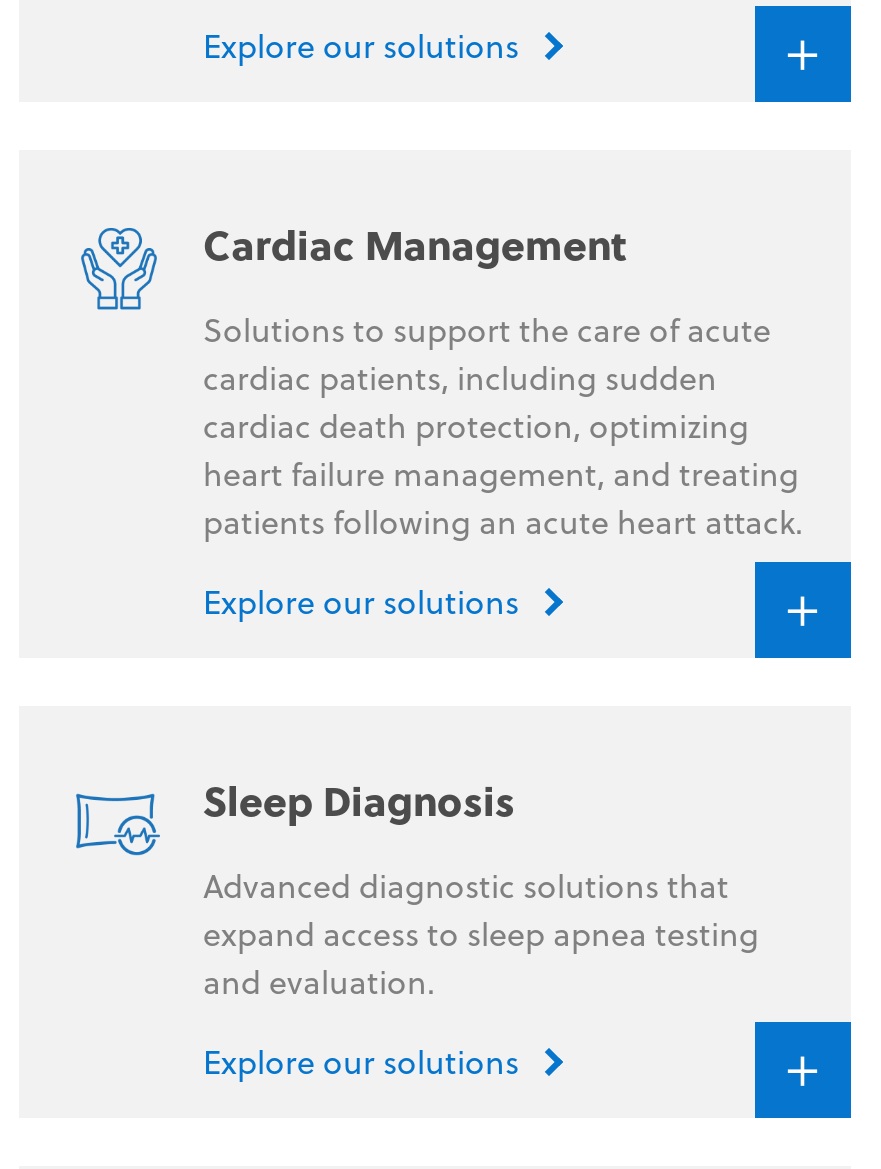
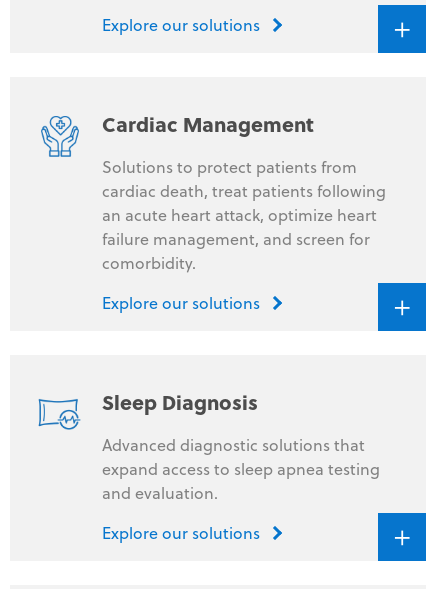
- Solutions to support the care of acute
- cardiac patients, including sudden
- cardiac death protection, optimizing
- heart failure management, and treating
- patients following an acute heart attack.
+ Solutions to protect patients from
+ cardiac death, treat patients following
+ an acute heart attack, optimize heart
+ failure management, and screen for
+ comorbidity.
